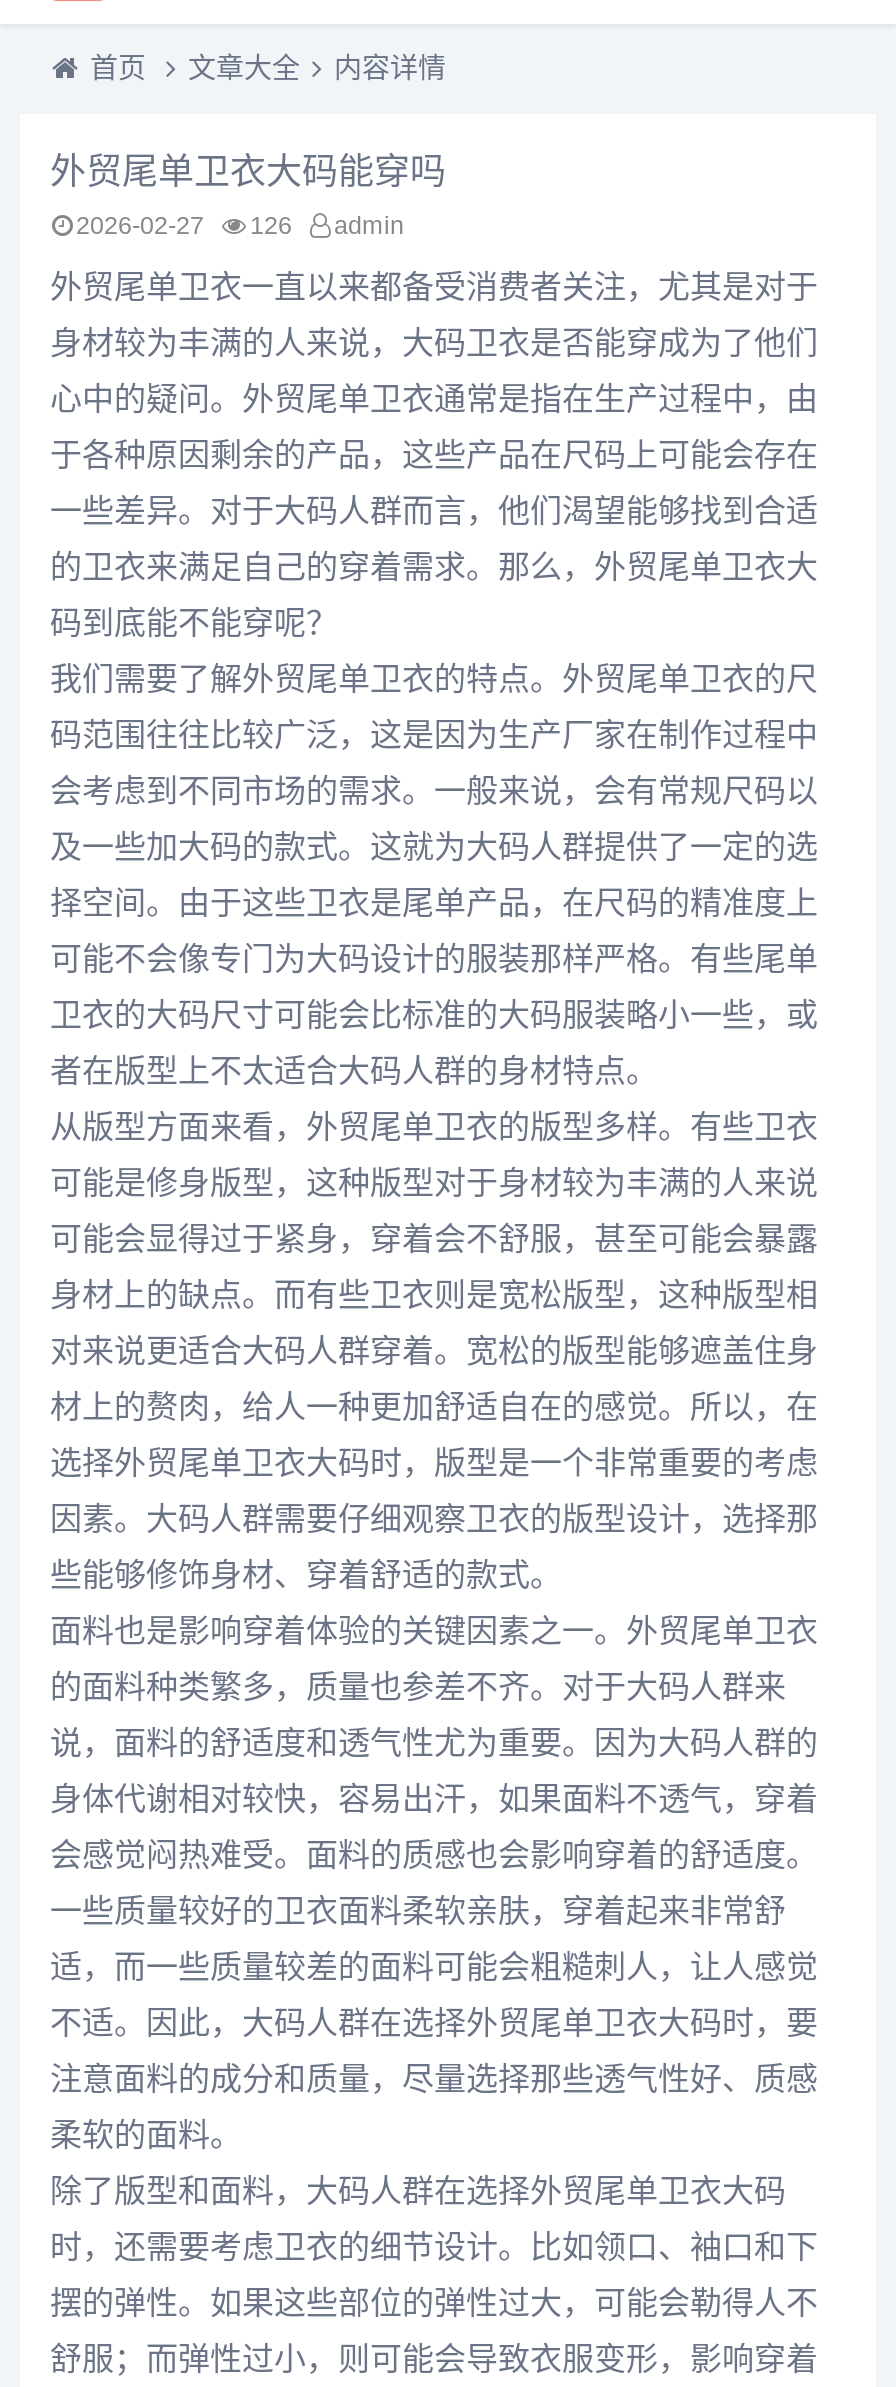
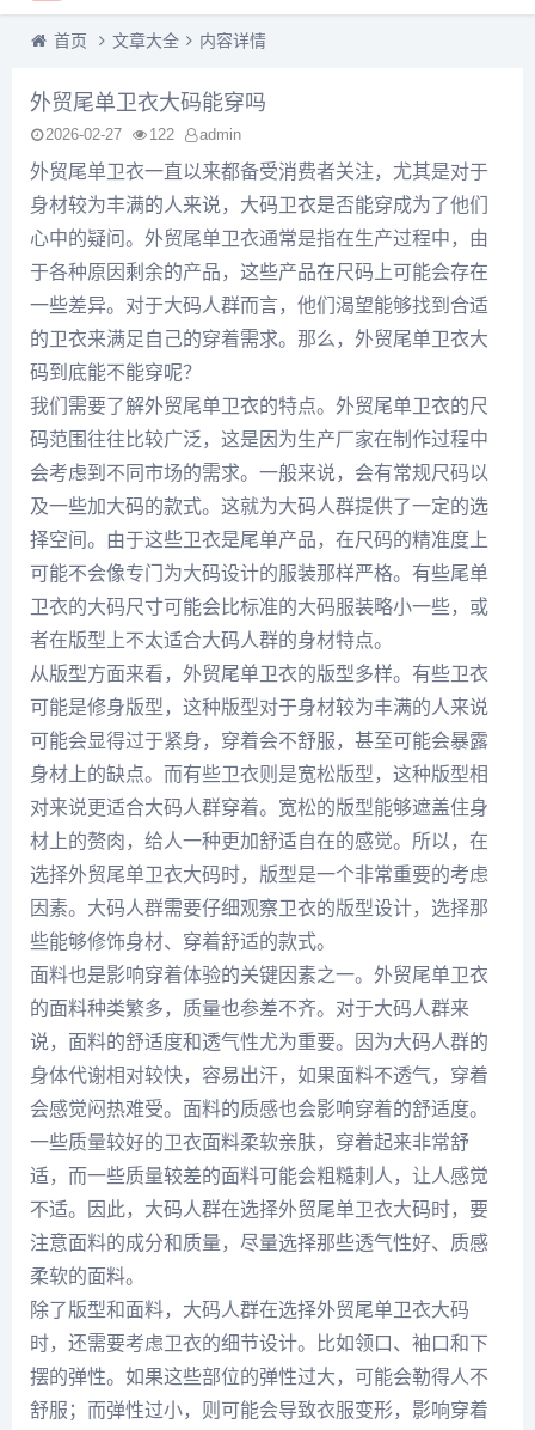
- 2026-02-27 126 admin
+ 2026-02-27 122 admin
